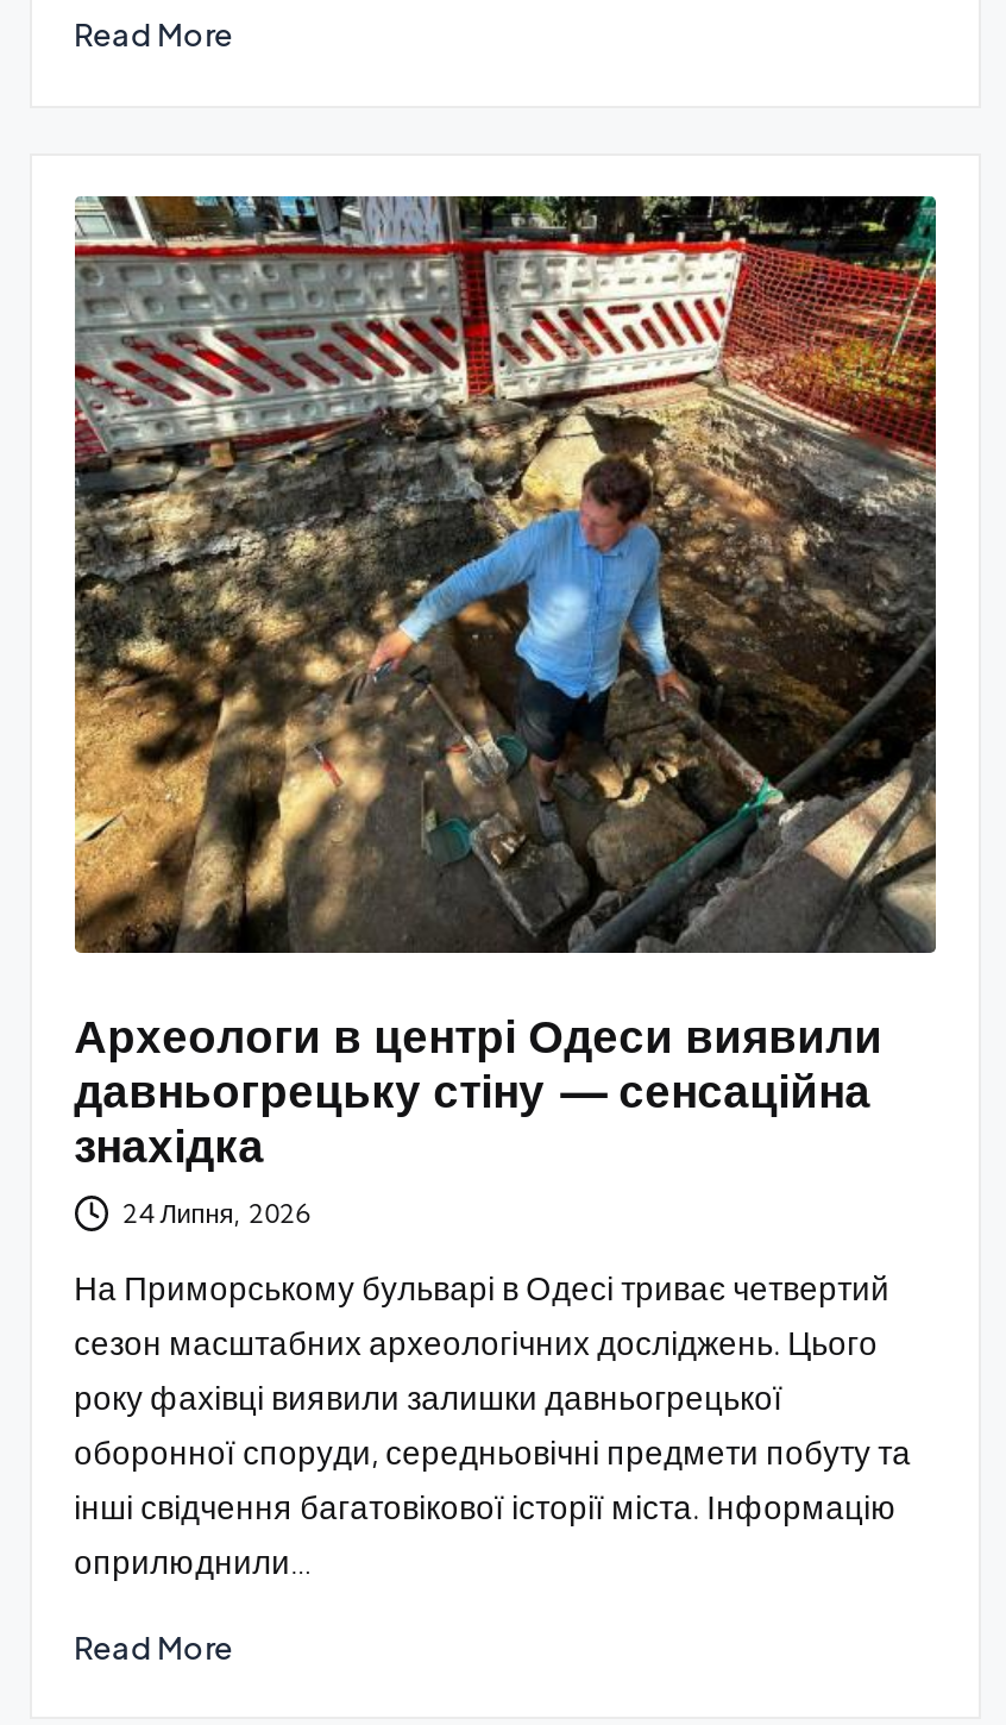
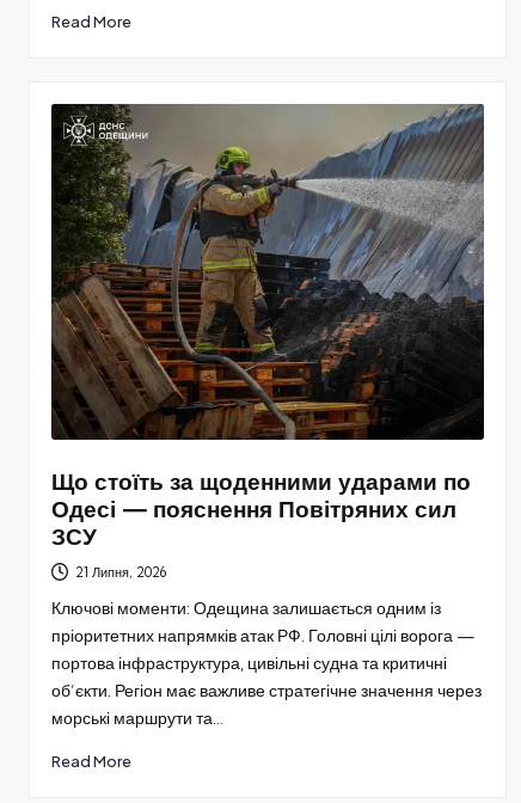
- [image]
+ [image]

- Археологи в центрі Одеси виявили
- давньогрецьку стіну — сенсаційна
- знахідка
- 24 Липня, 2026
+ Що стоїть за щоденними ударами по
+ Одесі — пояснення Повітряних сил
+ ЗСУ
+ 21 Липня, 2026

- На Приморському бульварі в Одесі триває четвертий
- сезон масштабних археологічних досліджень. Цього
- року фахівці виявили залишки давньогрецької
- оборонної споруди, середньовічні предмети побуту та
- інші свідчення багатовікової історії міста. Інформацію
- оприлюднили…
+ Ключові моменти: Одещина залишається одним із
+ пріоритетних напрямків атак РФ. Головні цілі ворога —
+ портова інфраструктура, цивільні судна та критичні
+ об’єкти. Регіон має важливе стратегічне значення через
+ морські маршрути та…
